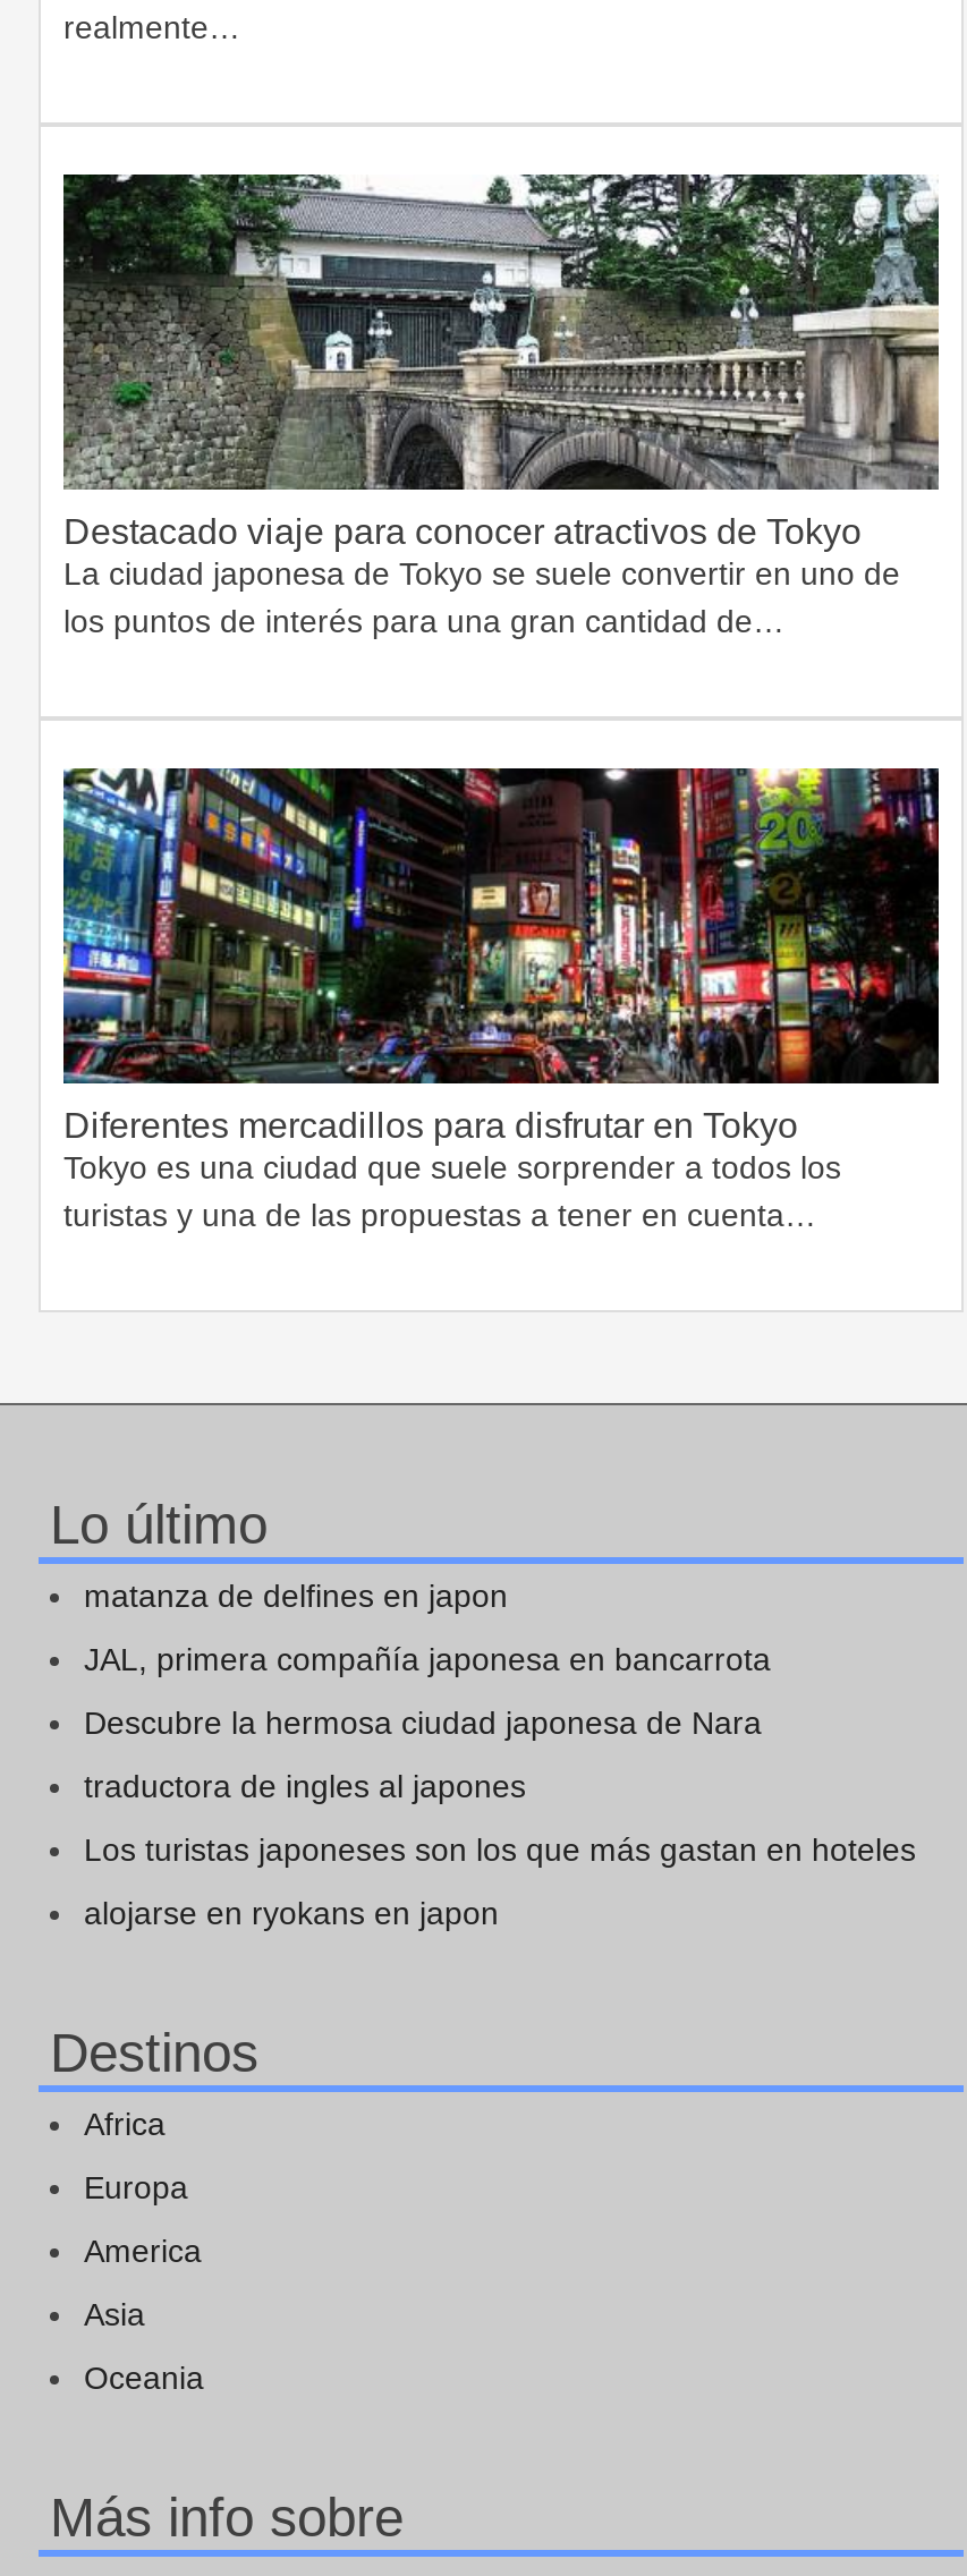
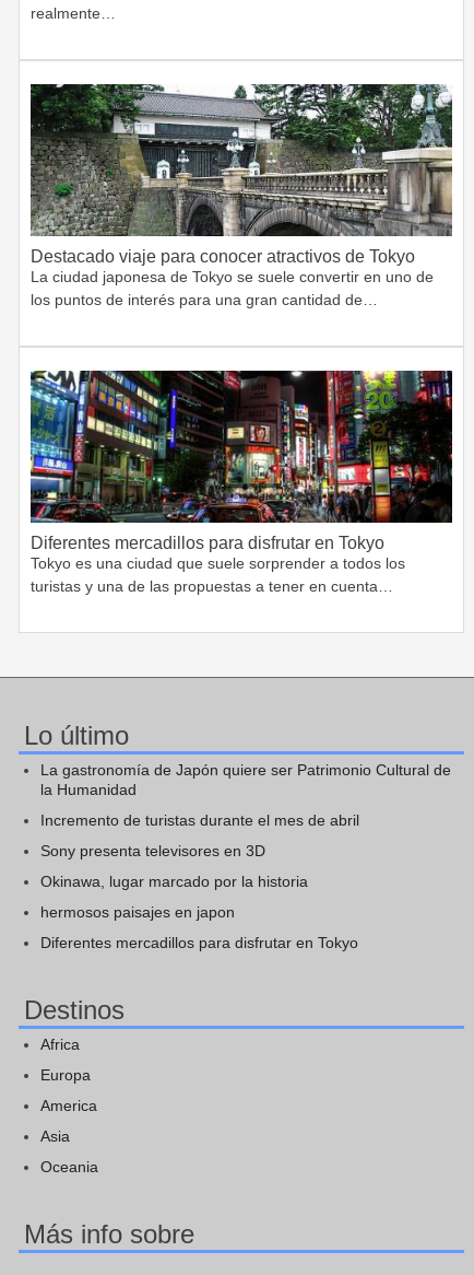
- matanza de delfines en japon
+ La gastronomía de Japón quiere ser Patrimonio Cultural de
+ la Humanidad

- JAL, primera compañía japonesa en bancarrota
+ Incremento de turistas durante el mes de abril

- Descubre la hermosa ciudad japonesa de Nara
+ Sony presenta televisores en 3D

- traductora de ingles al japones
+ Okinawa, lugar marcado por la historia

- Los turistas japoneses son los que más gastan en hoteles
+ hermosos paisajes en japon

- alojarse en ryokans en japon
+ Diferentes mercadillos para disfrutar en Tokyo
